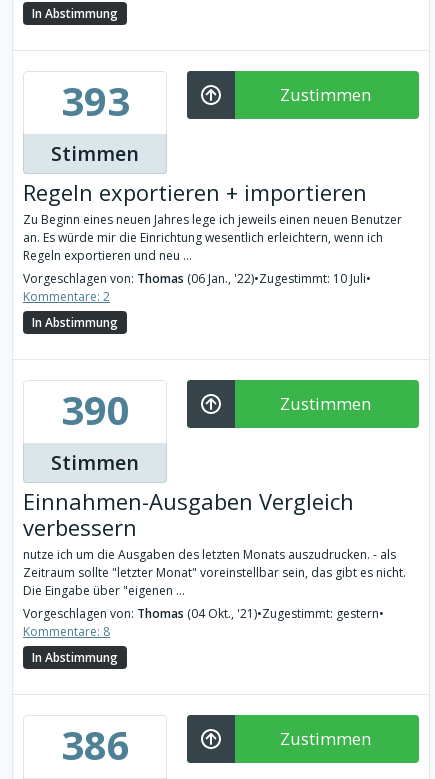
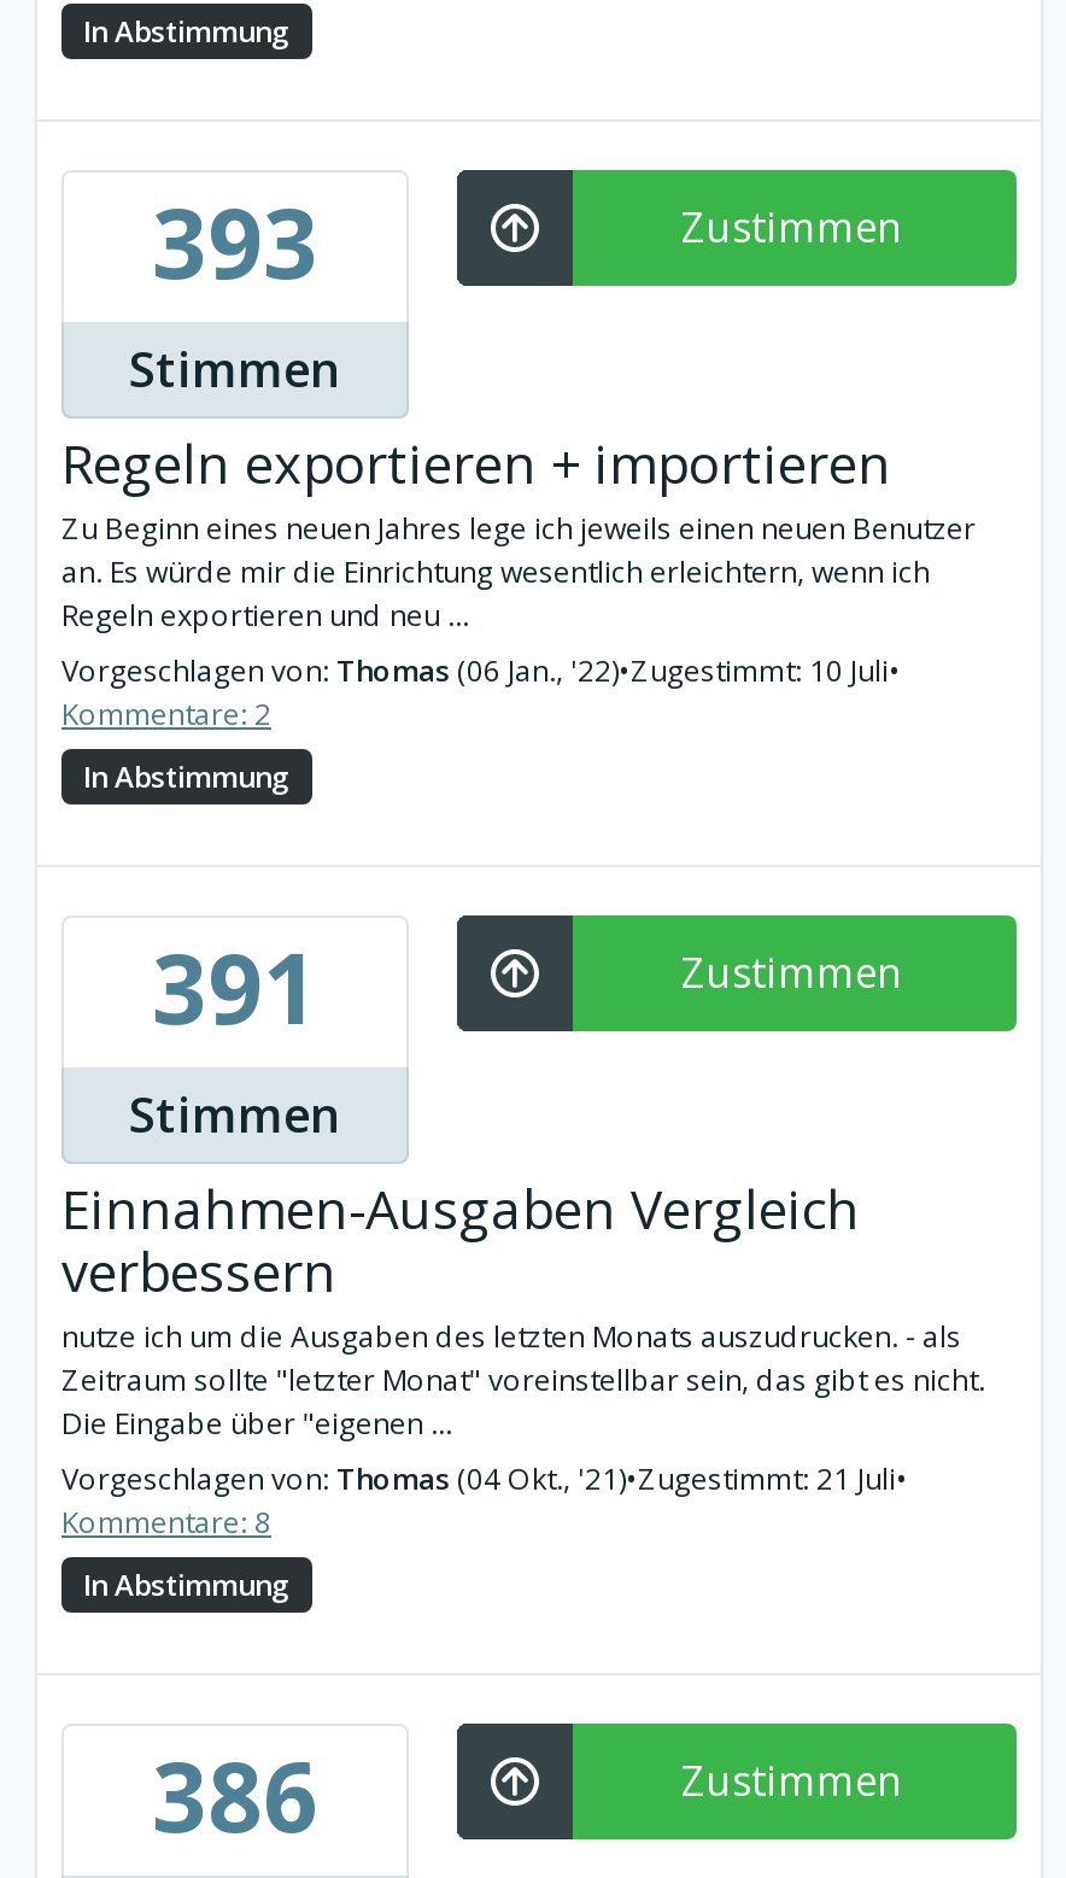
- 390
+ 391

- Vorgeschlagen von: Thomas (04 Okt., '21) •Zugestimmt: gestern•
+ Vorgeschlagen von: Thomas (04 Okt., '21) •Zugestimmt: 21 Juli•
